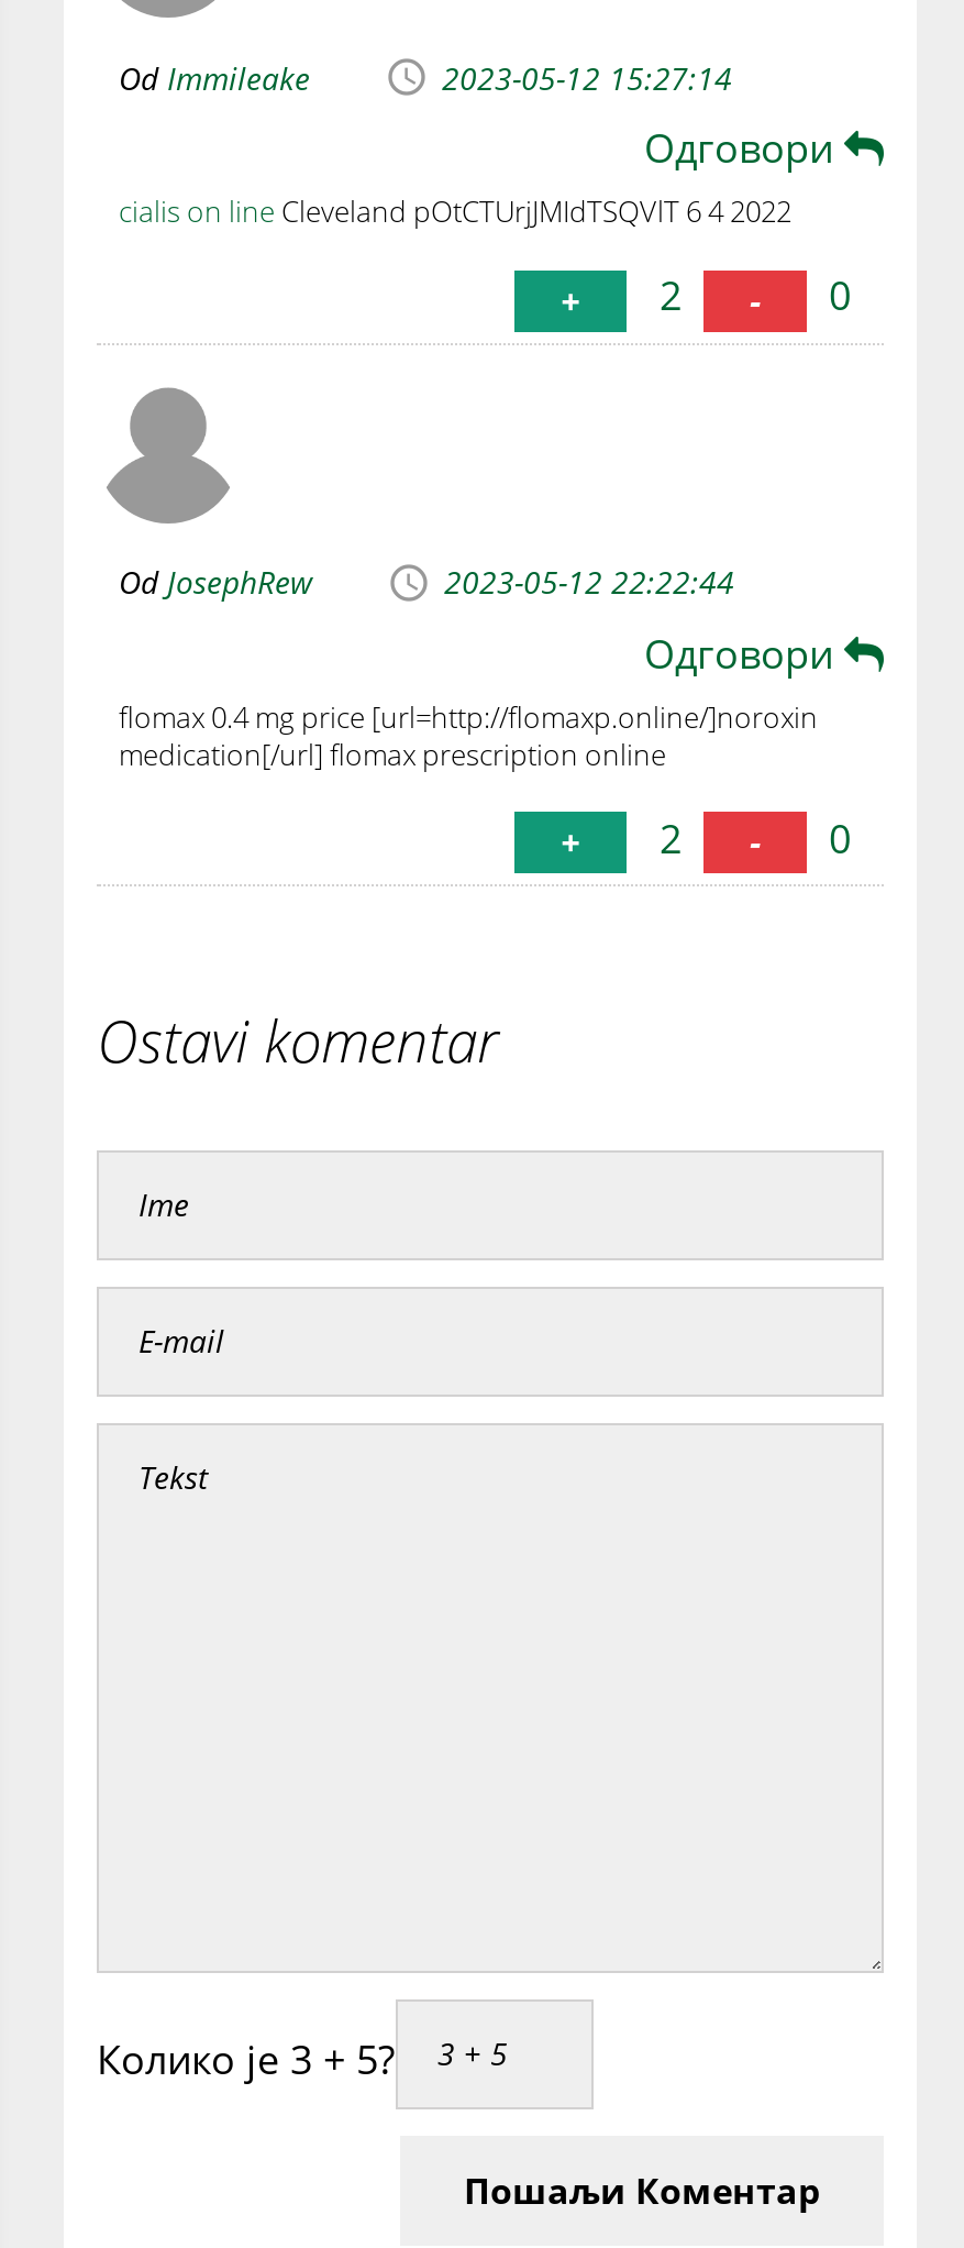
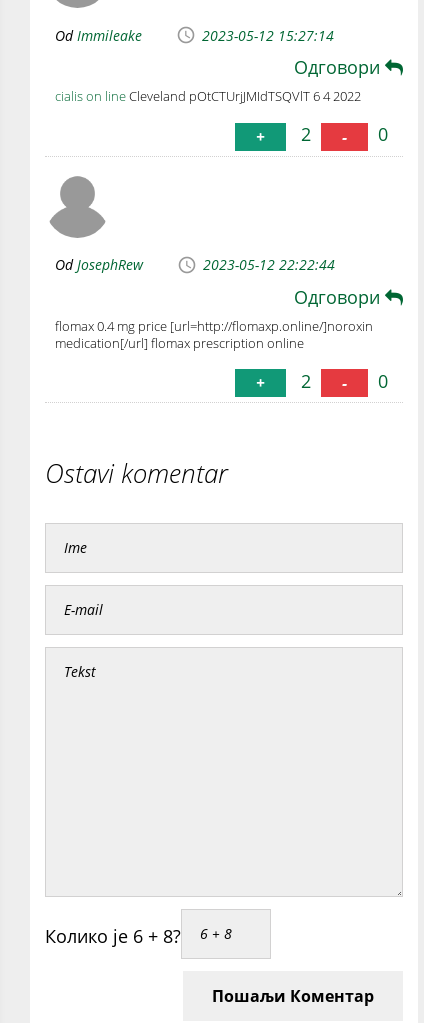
- Колико је 3 + 5?
+ Колико је 6 + 8?
